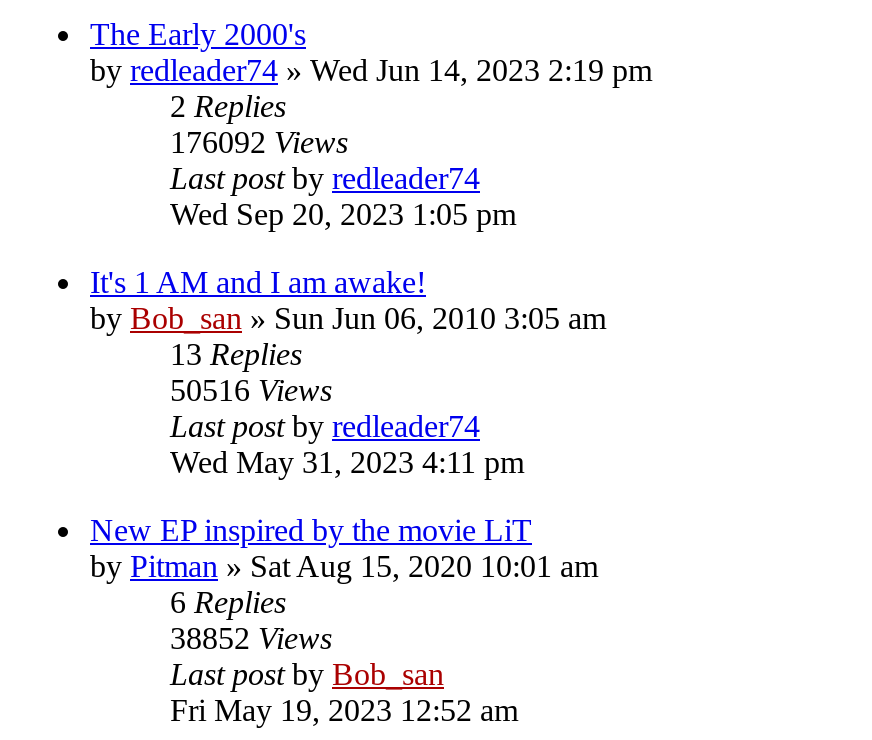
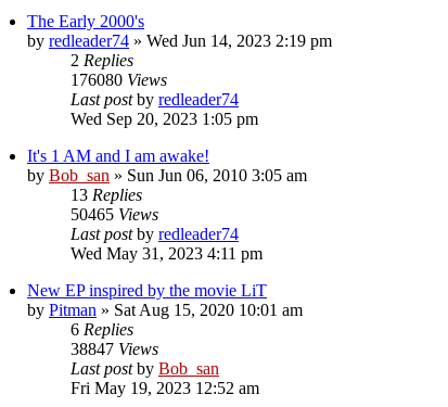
- 176092 Views
+ 176080 Views

- 50516 Views
+ 50465 Views

- 38852 Views
+ 38847 Views
